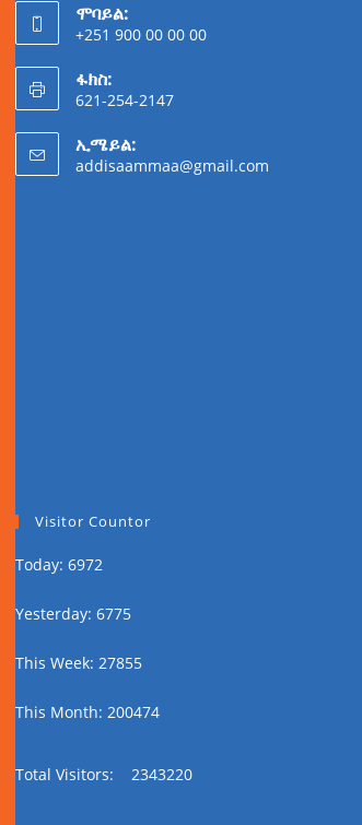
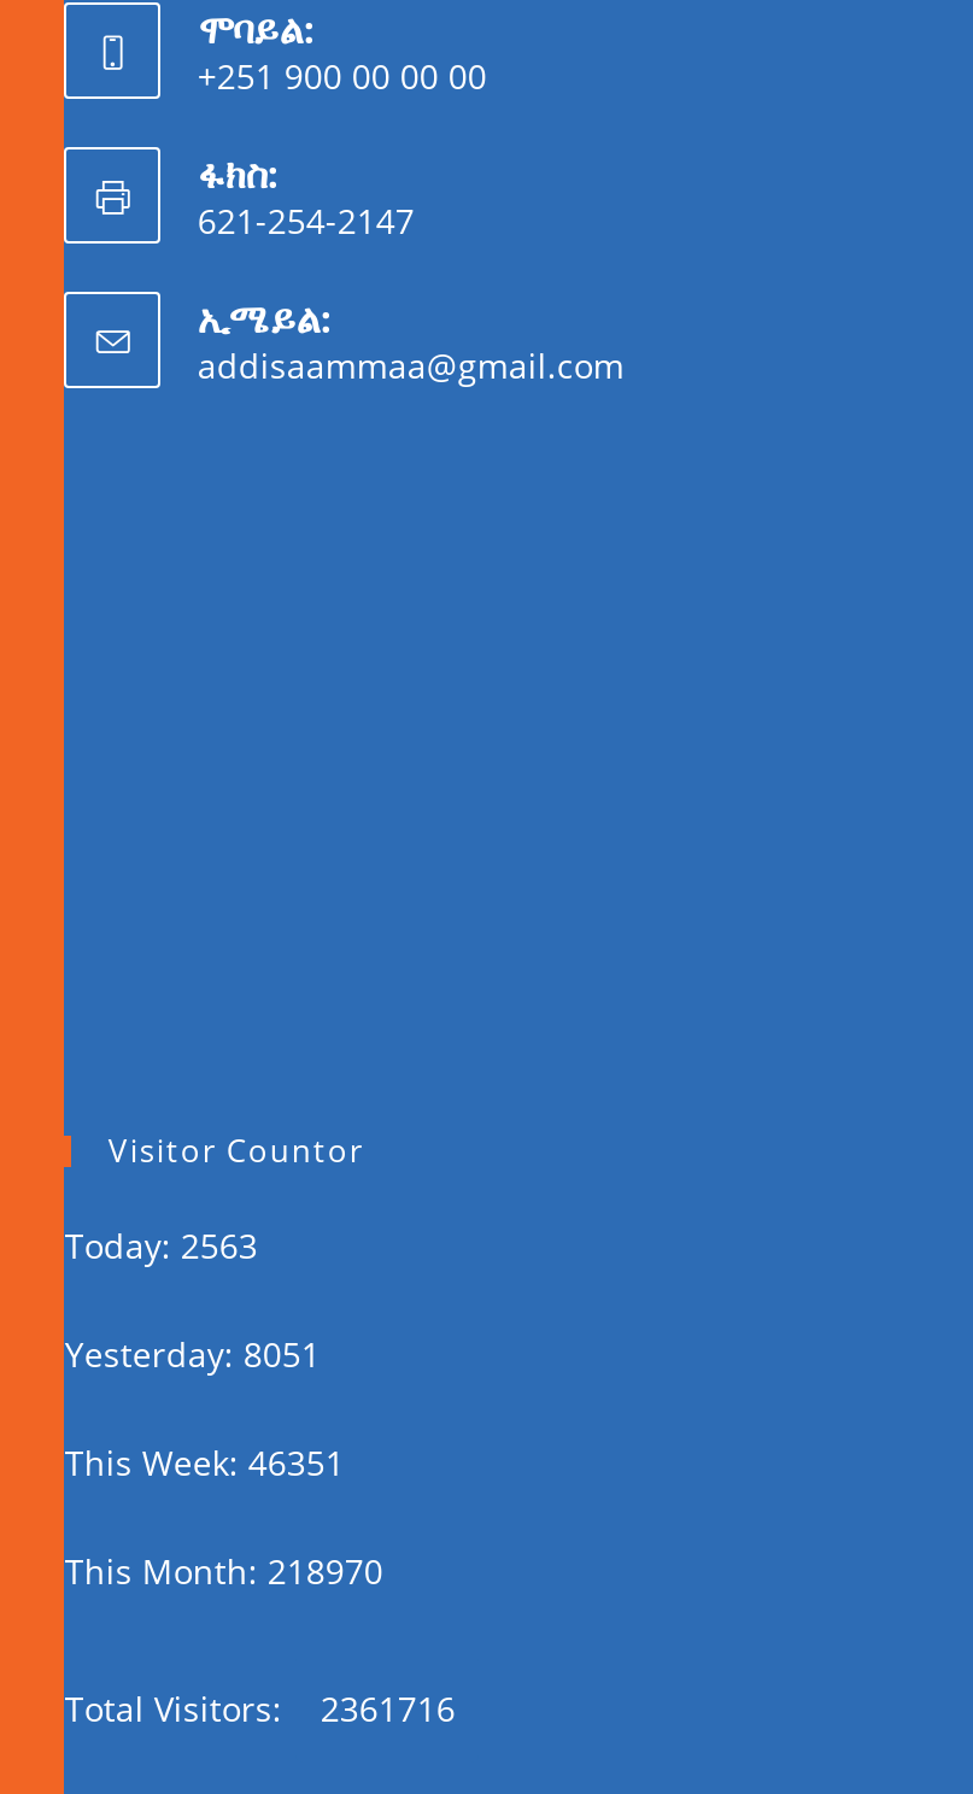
- Today: 6972
+ Today: 2563

- Yesterday: 6775
+ Yesterday: 8051

- This Week: 27855
+ This Week: 46351

- This Month: 200474
+ This Month: 218970

- Total Visitors: 2343220
+ Total Visitors: 2361716
